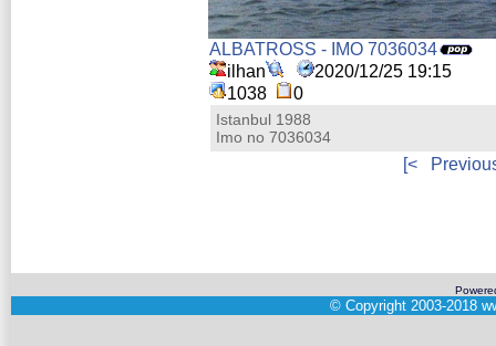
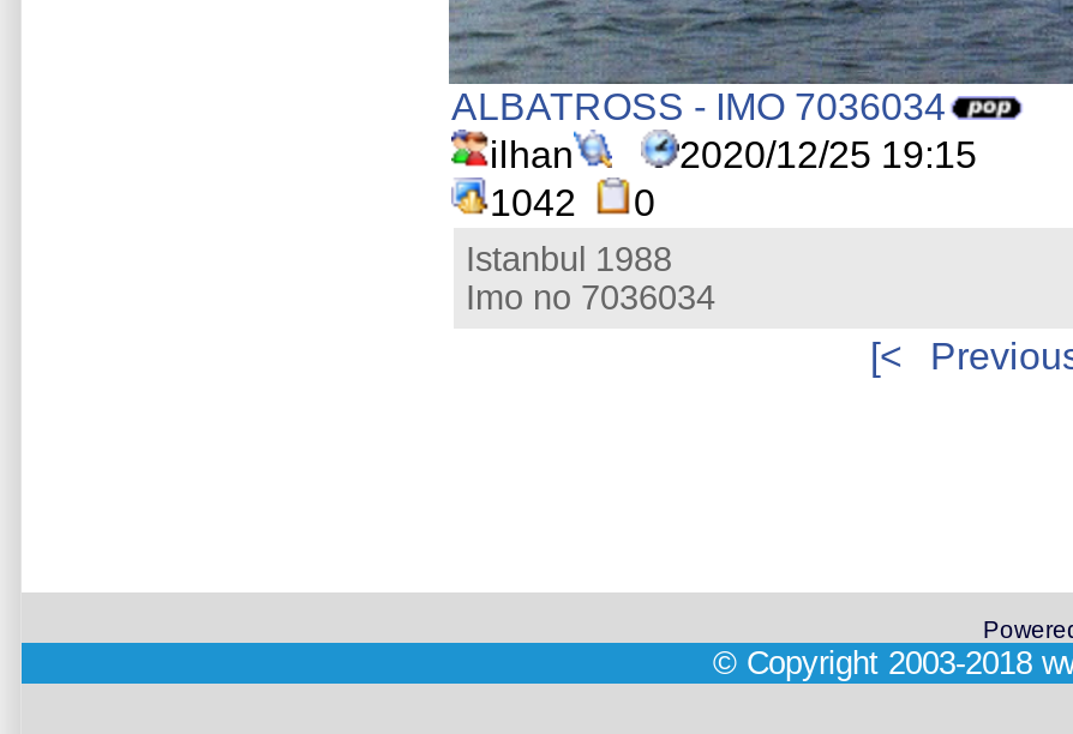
- 1038 0
+ 1042 0
